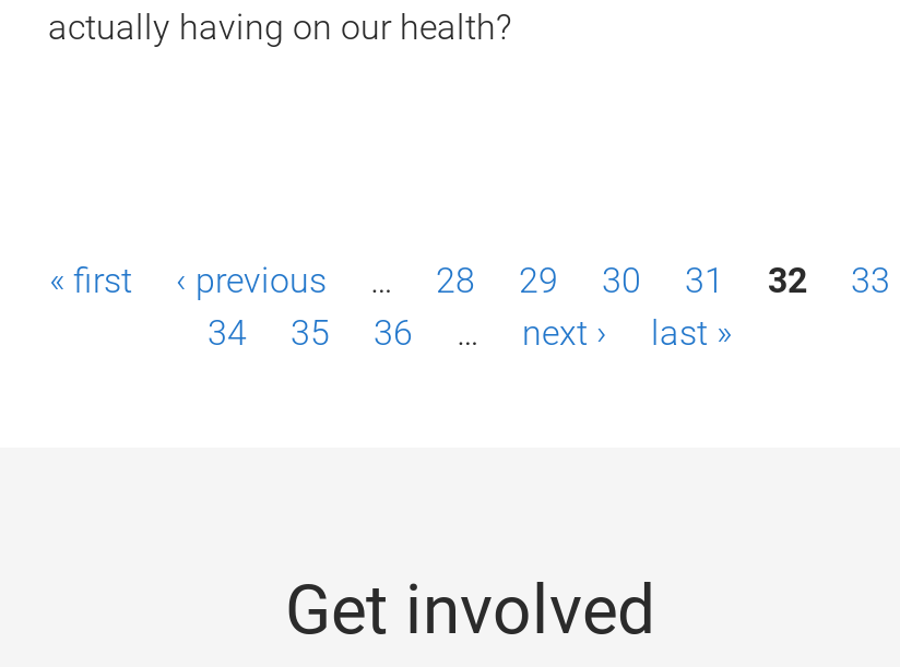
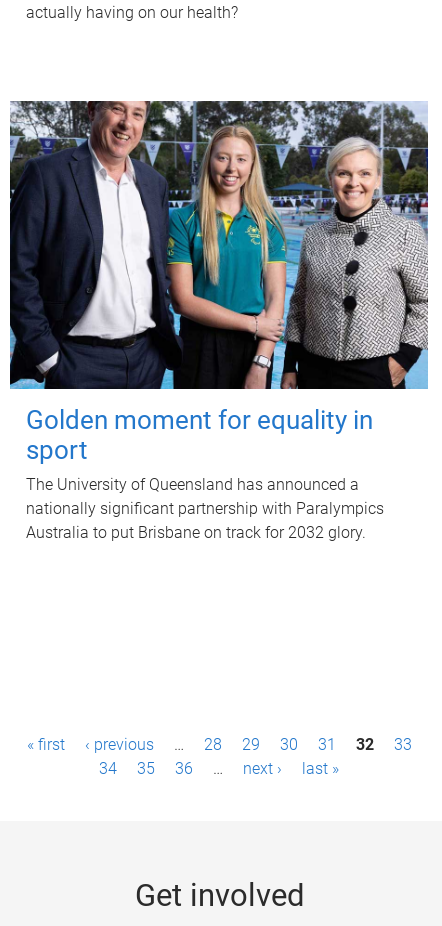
+ [image]
+ Golden moment for equality in
+ sport
+ The University of Queensland has announced a
+ nationally significant partnership with Paralympics
+ Australia to put Brisbane on track for 2032 glory.
